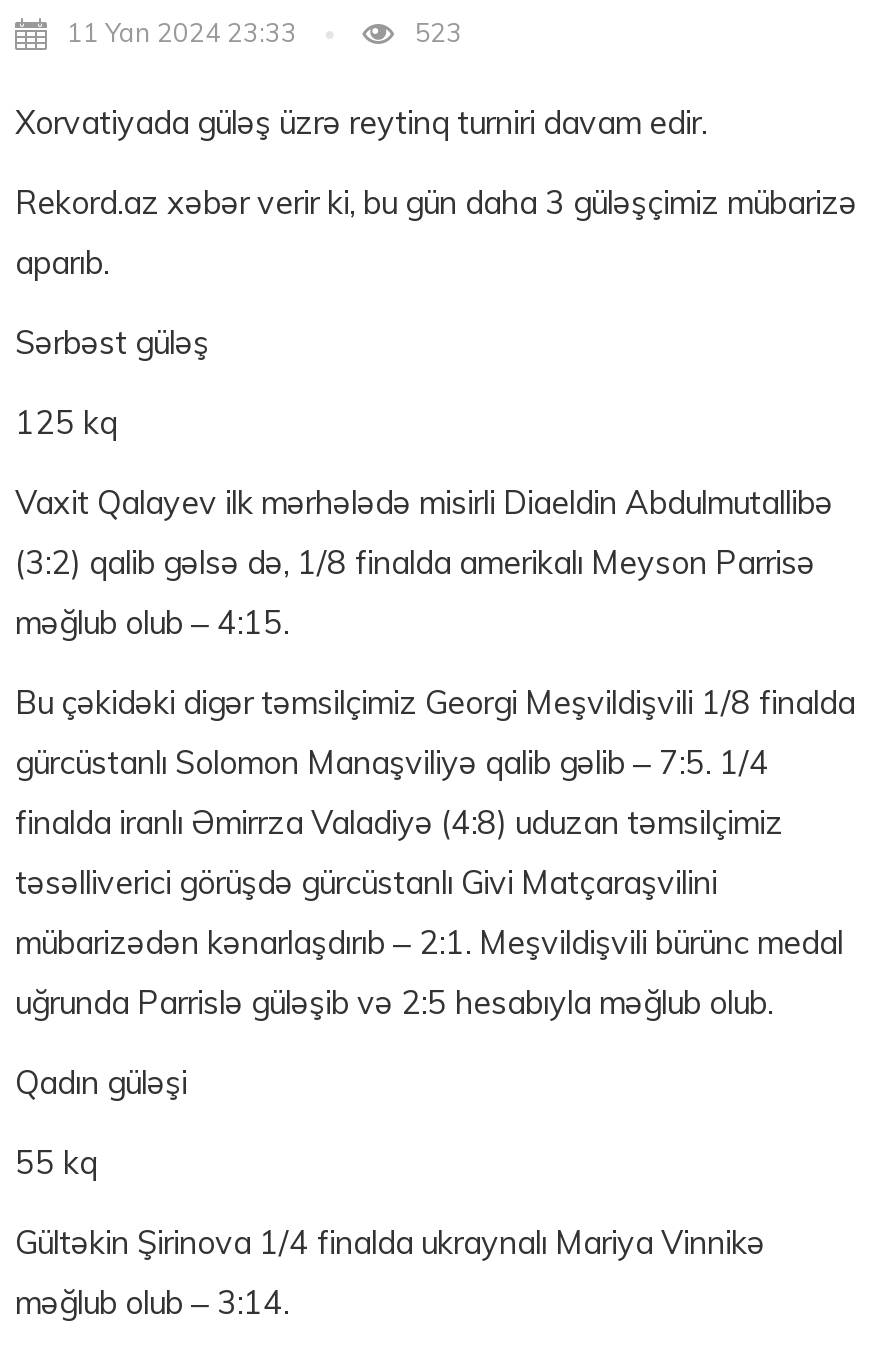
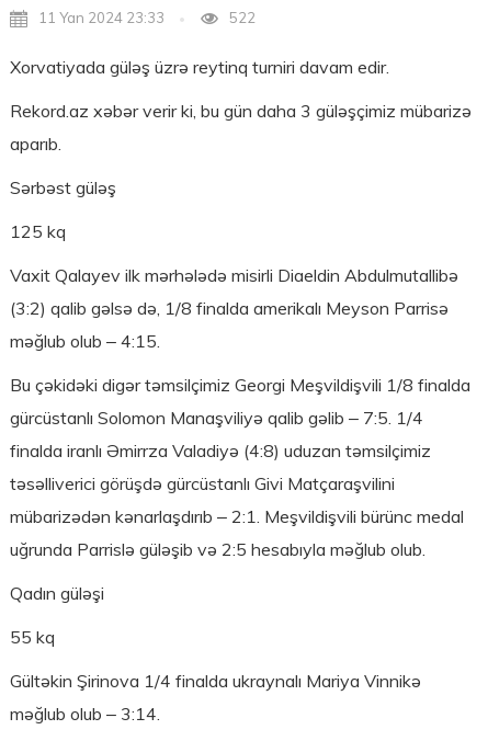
- 523
+ 522
